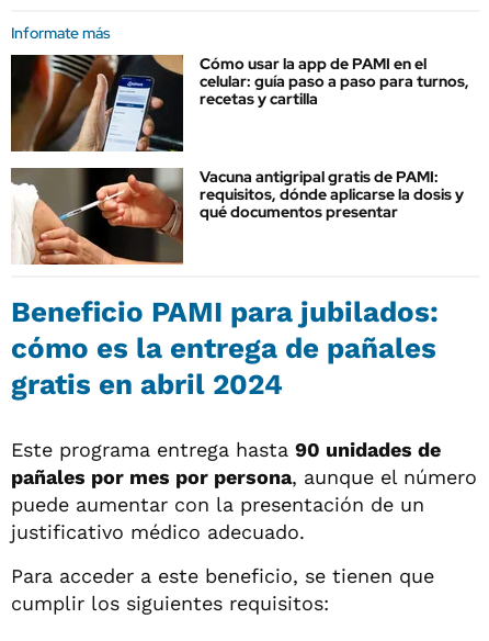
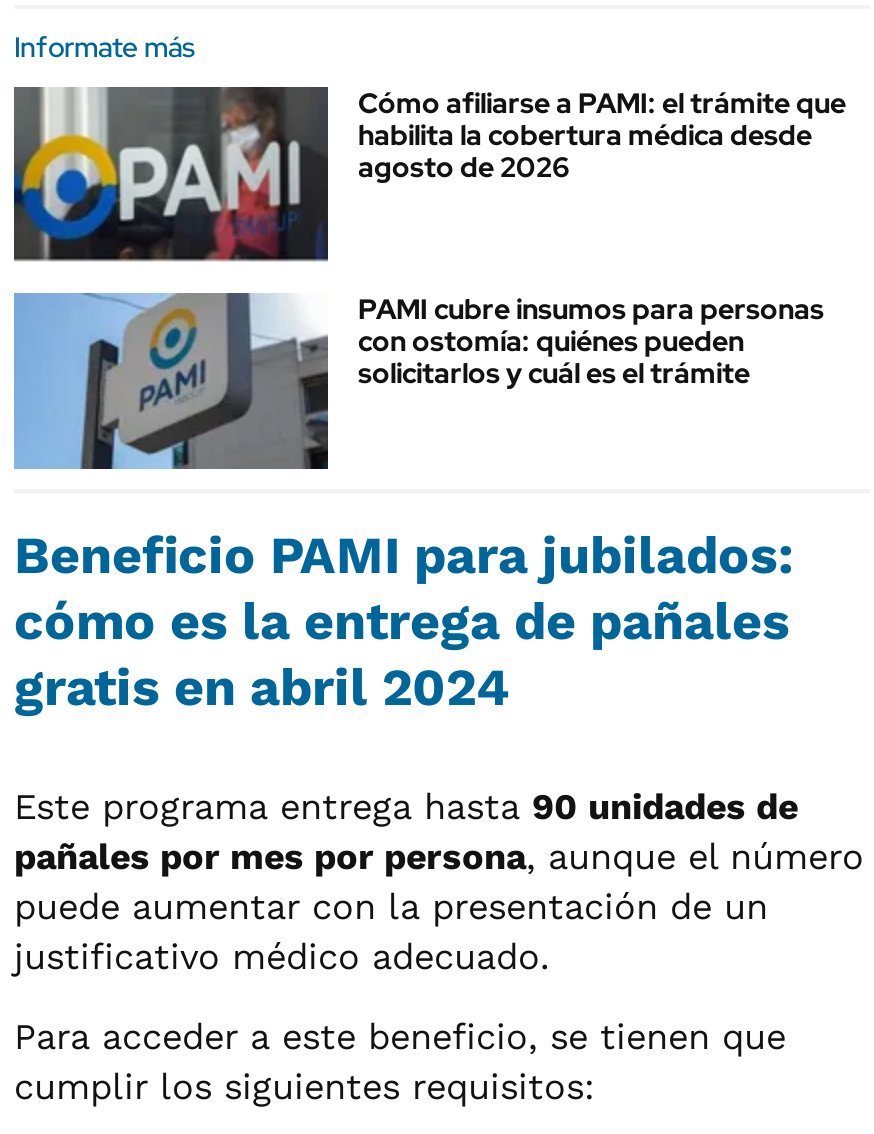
- [image]
- Cómo usar la app de PAMI en el
- celular: guía paso a paso para turnos,
- recetas y cartilla
+ [image]
+ Cómo afiliarse a PAMI: el trámite que
+ habilita la cobertura médica desde
+ agosto de 2026

- [image]
- Vacuna antigripal gratis de PAMI:
- requisitos, dónde aplicarse la dosis y
- qué documentos presentar
+ [image]
+ PAMI cubre insumos para personas
+ con ostomía: quiénes pueden
+ solicitarlos y cuál es el trámite
